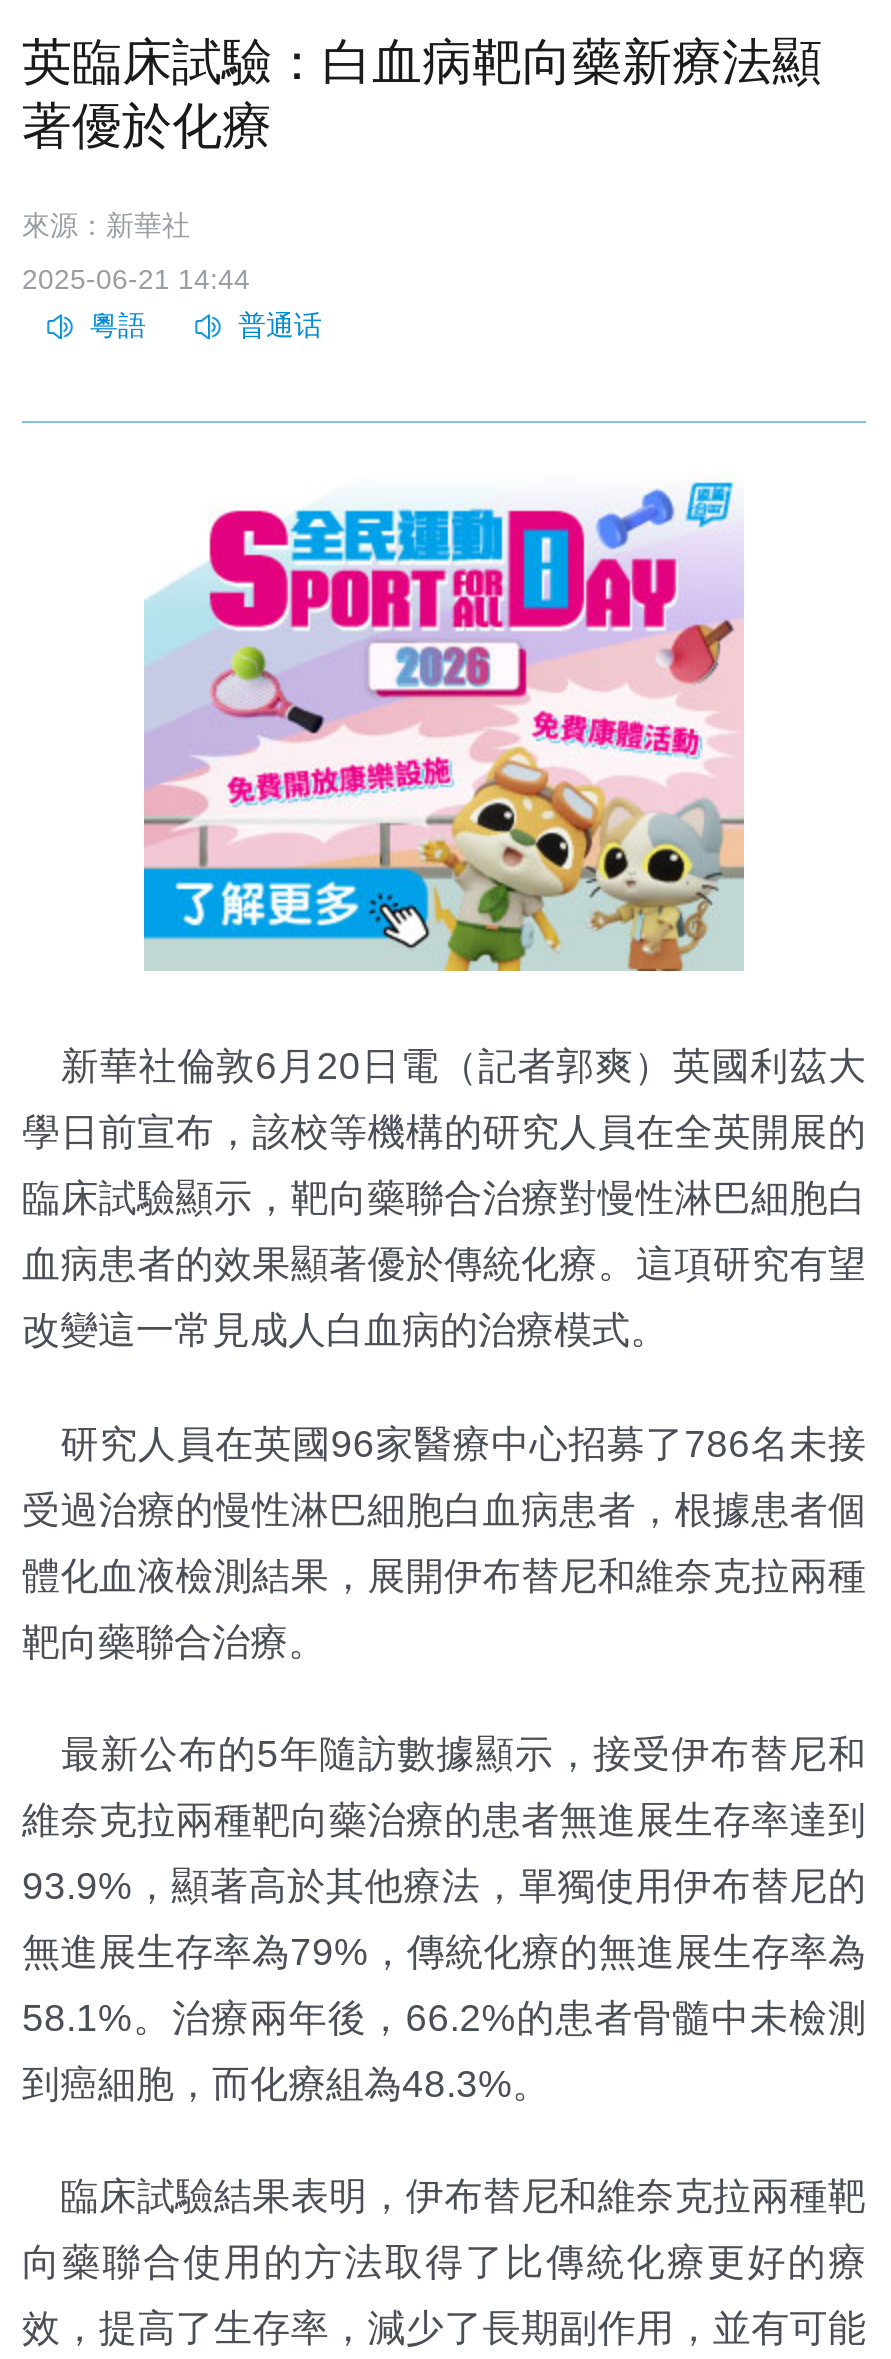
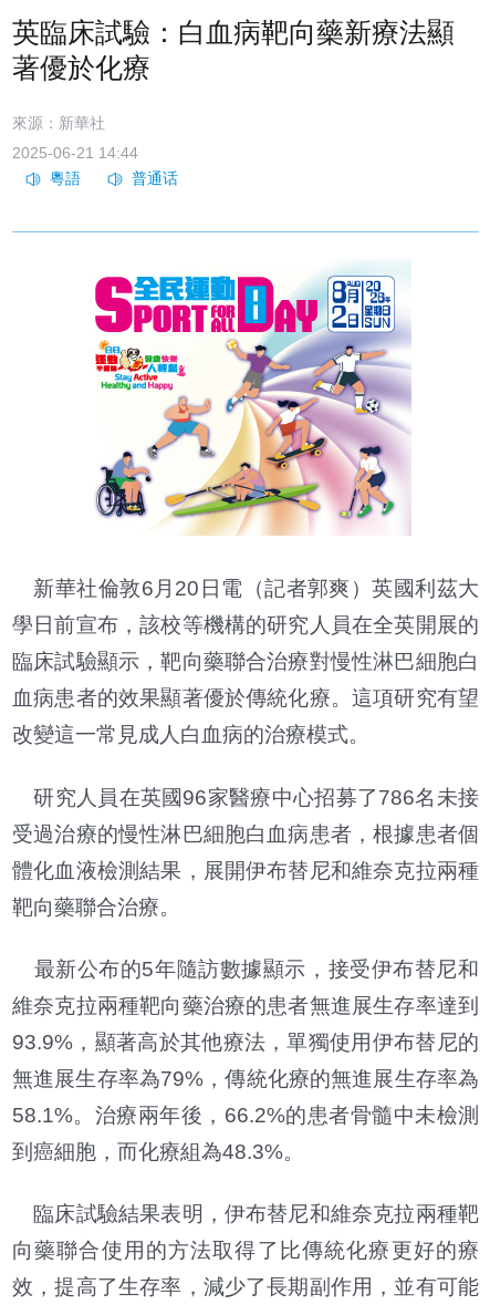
- [image]
+ [image]
